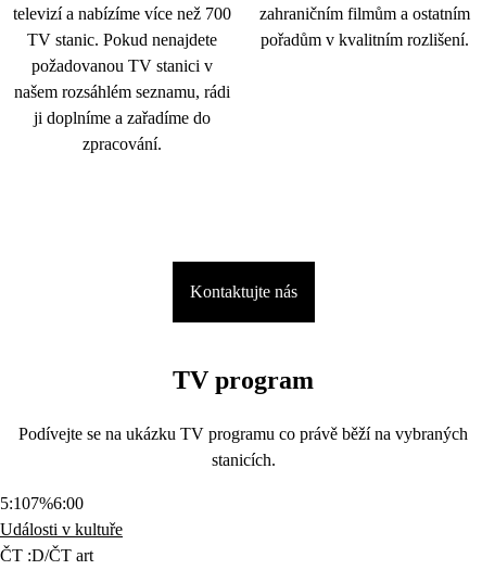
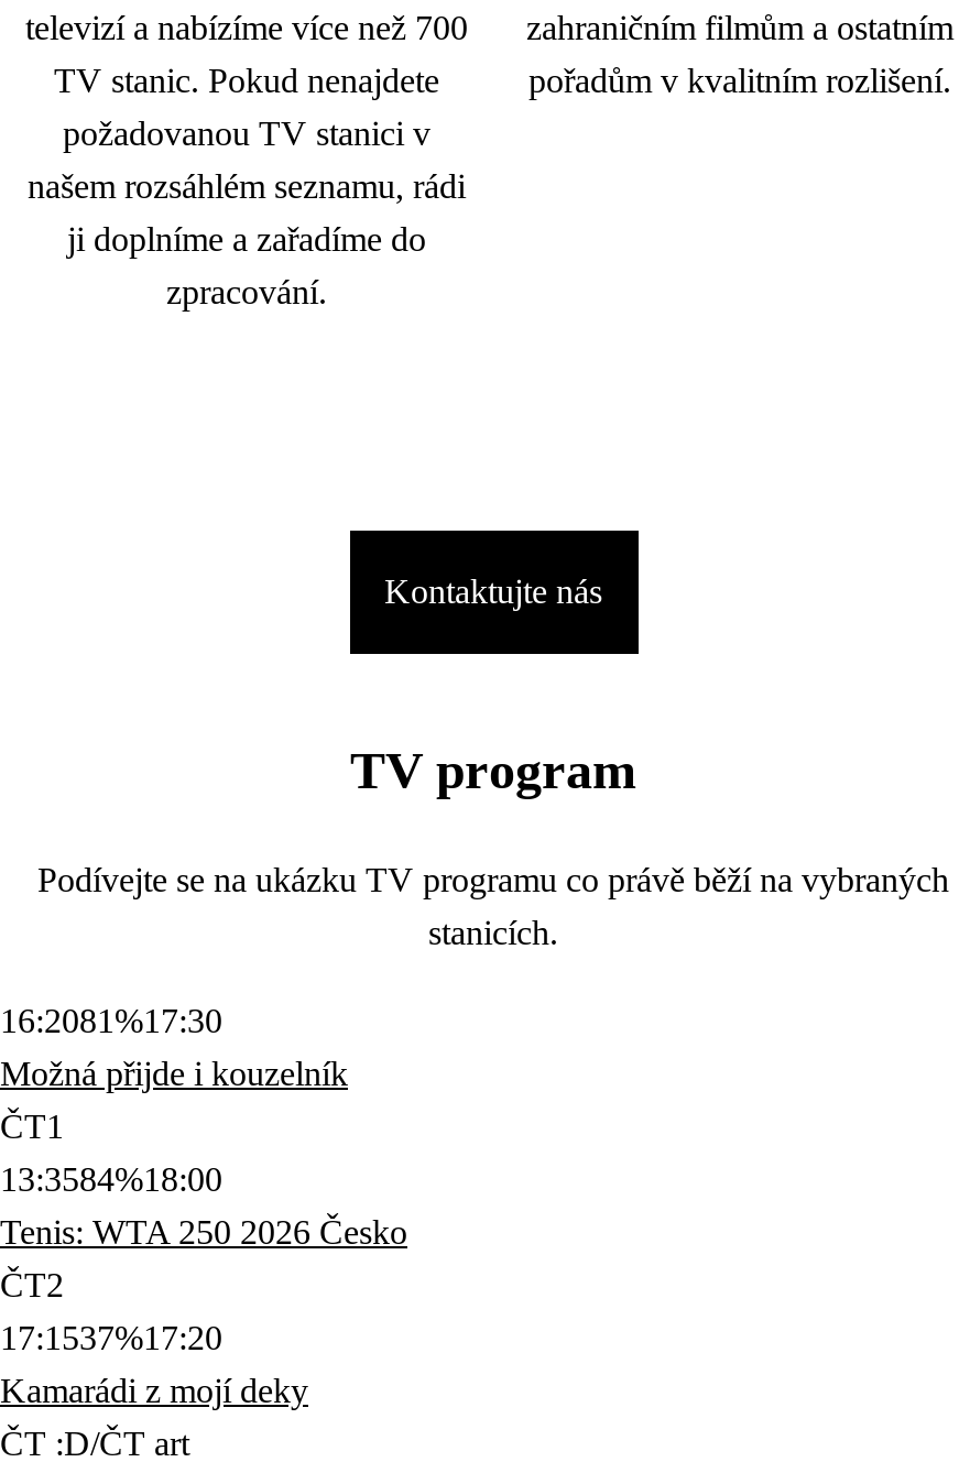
- 5:107%6:00
- Události v kultuře
+ 16:2081%17:30
+ Možná přijde i kouzelník
+ ČT1
+ 13:3584%18:00
+ Tenis: WTA 250 2026 Česko
+ ČT2
+ 17:1537%17:20
+ Kamarádi z mojí deky
